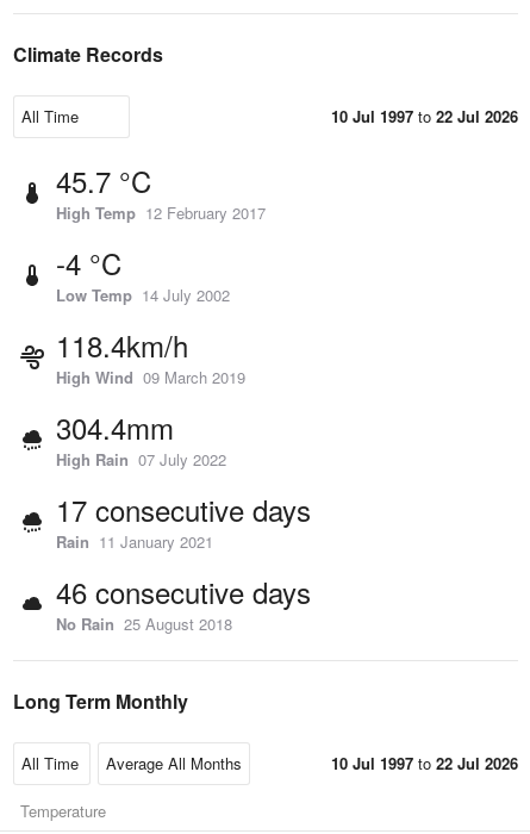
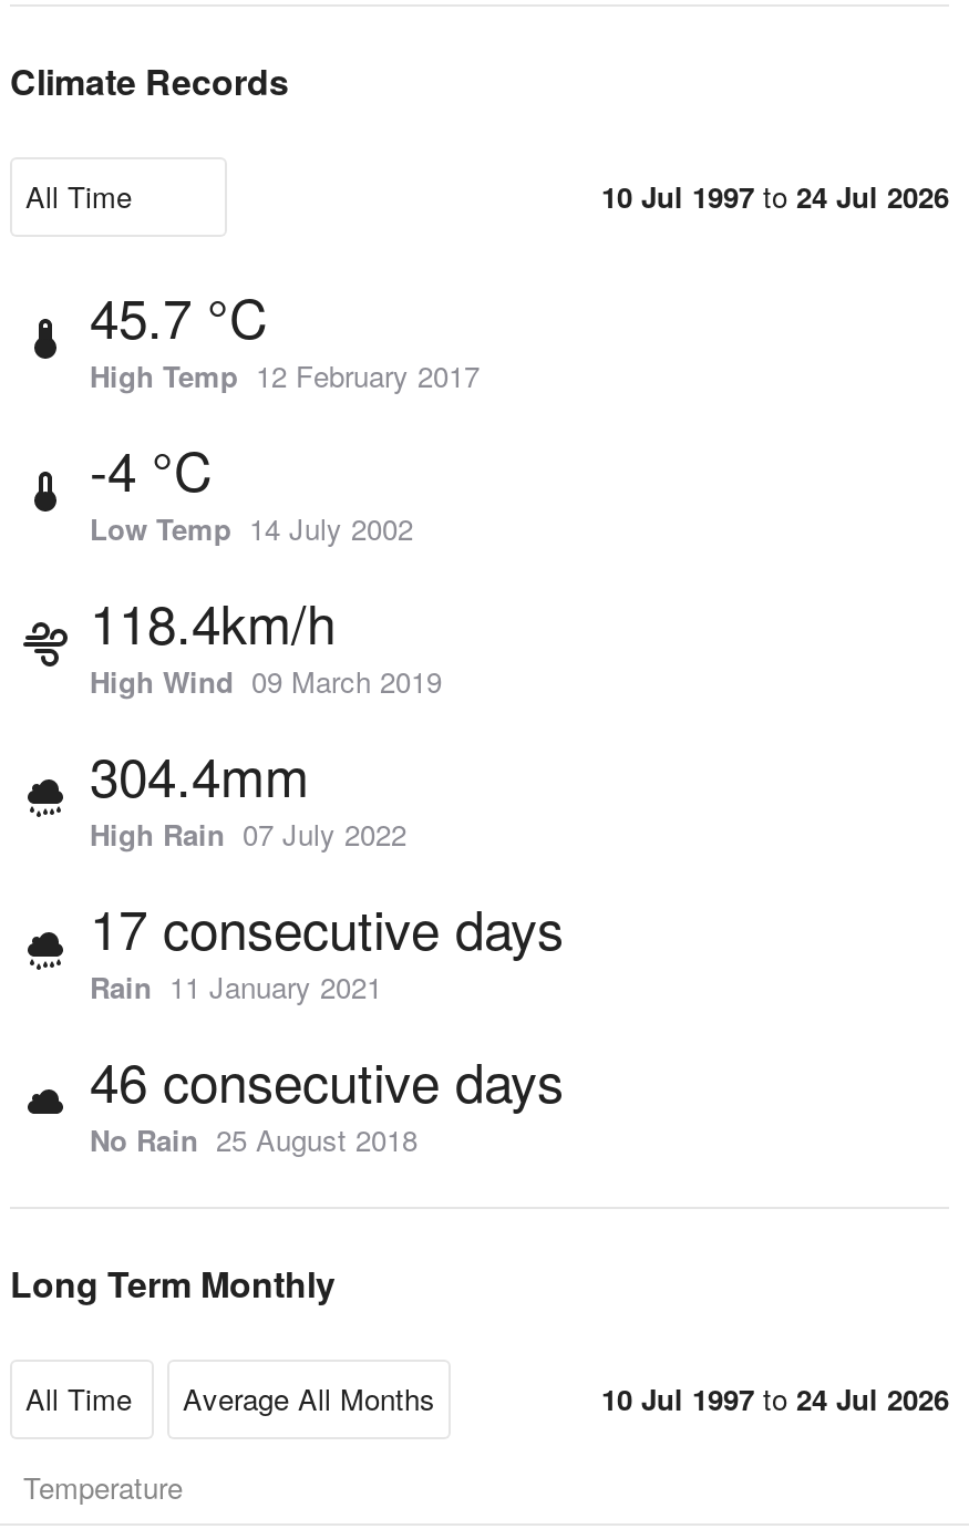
- 10 Jul 1997 to 22 Jul 2026
+ 10 Jul 1997 to 24 Jul 2026

- 10 Jul 1997 to 22 Jul 2026
+ 10 Jul 1997 to 24 Jul 2026
